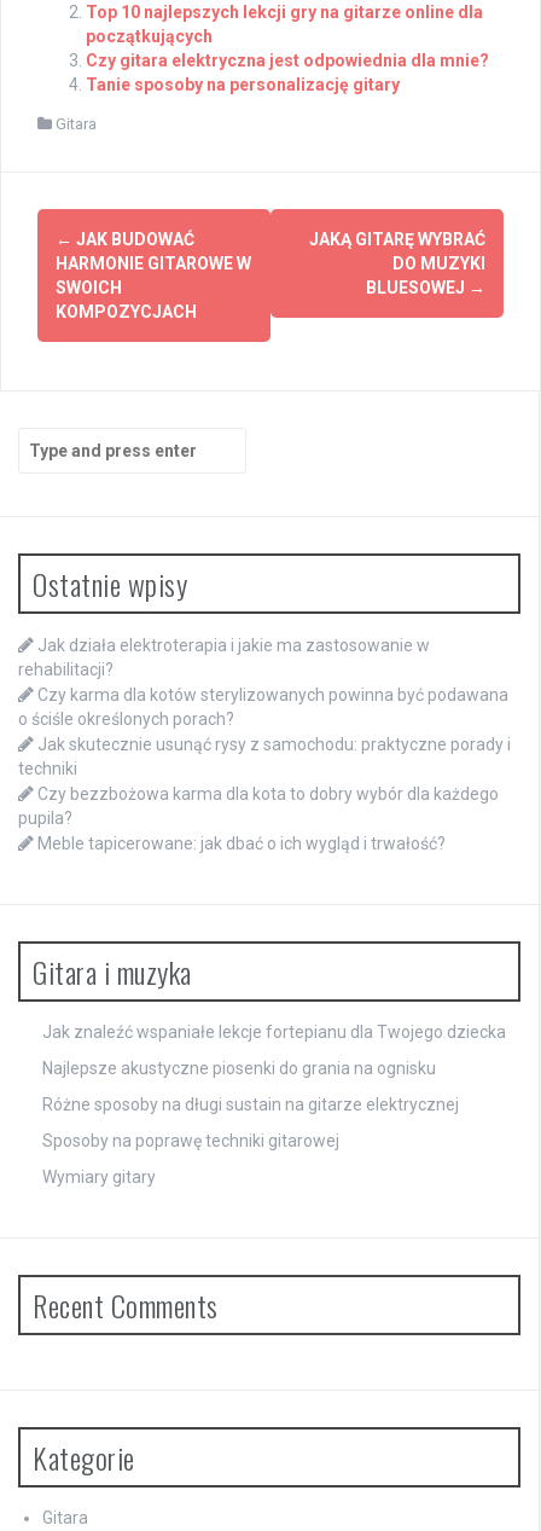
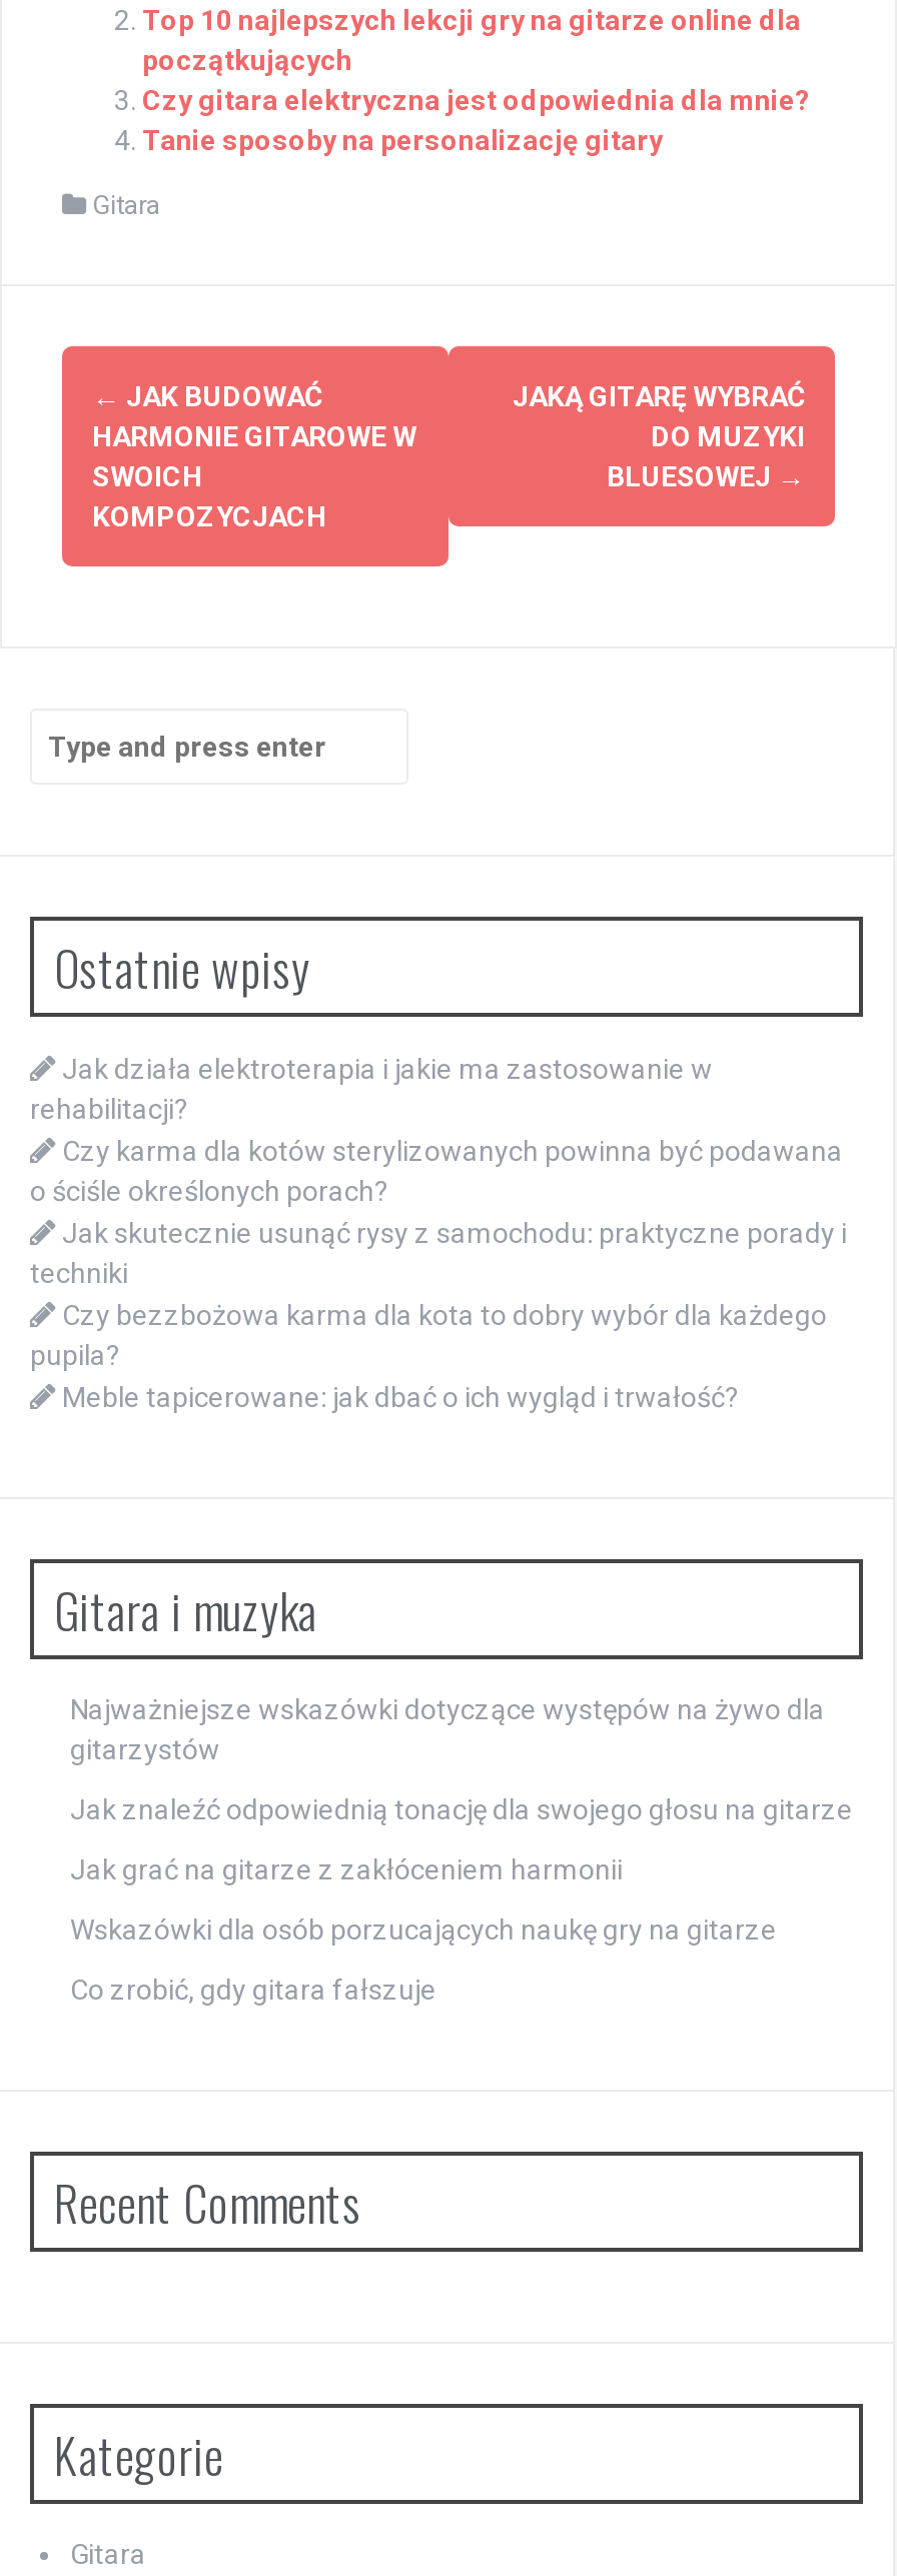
- Jak znaleźć wspaniałe lekcje fortepianu dla Twojego dziecka
+ Najważniejsze wskazówki dotyczące występów na żywo dla
+ gitarzystów

- Najlepsze akustyczne piosenki do grania na ognisku
+ Jak znaleźć odpowiednią tonację dla swojego głosu na gitarze

- Różne sposoby na długi sustain na gitarze elektrycznej
+ Jak grać na gitarze z zakłóceniem harmonii

- Sposoby na poprawę techniki gitarowej
+ Wskazówki dla osób porzucających naukę gry na gitarze

- Wymiary gitary
+ Co zrobić, gdy gitara fałszuje
